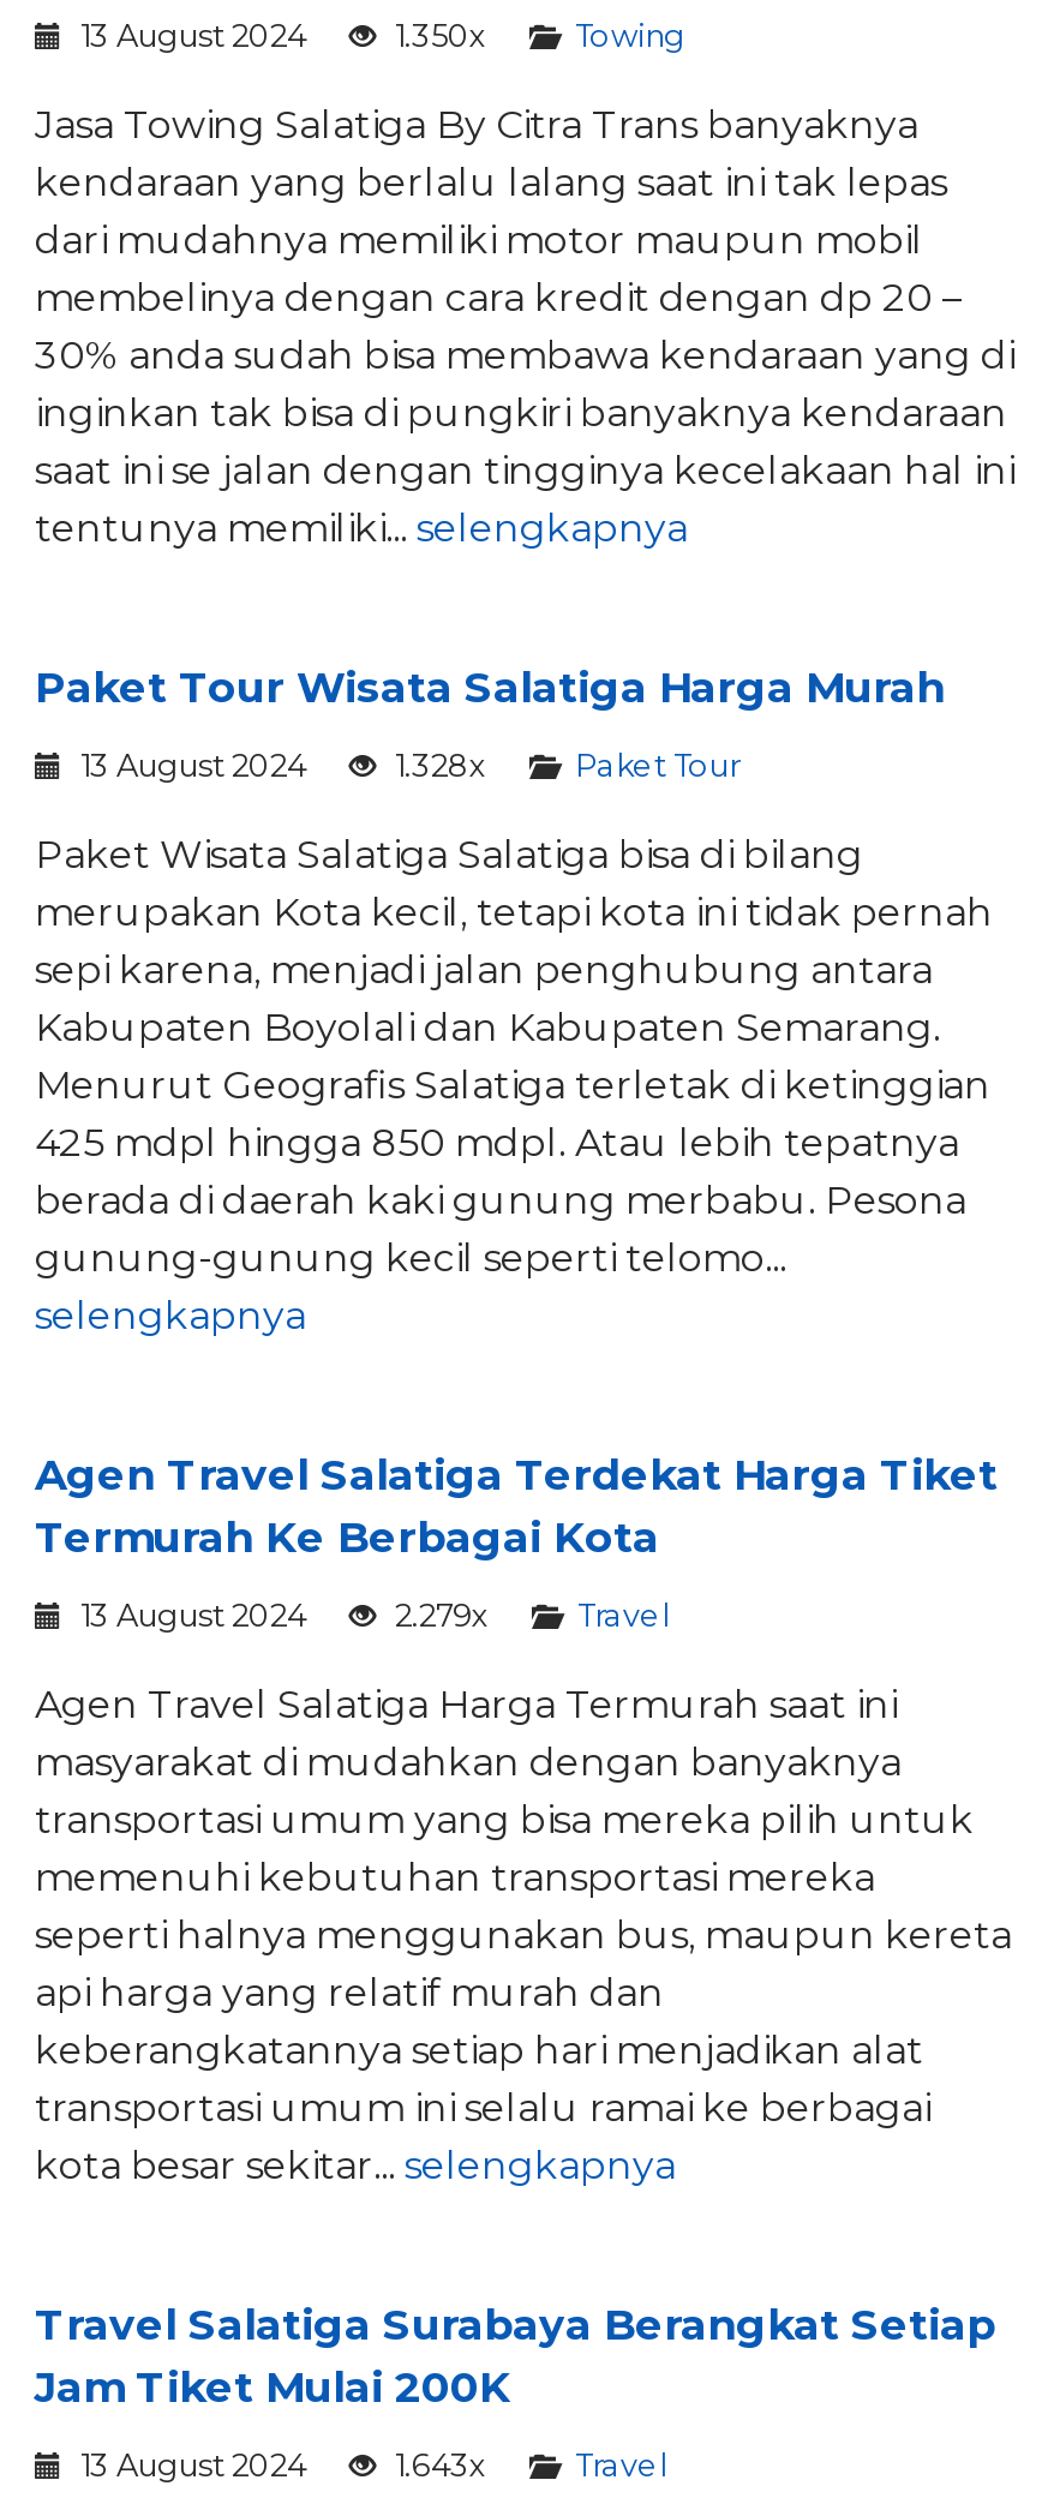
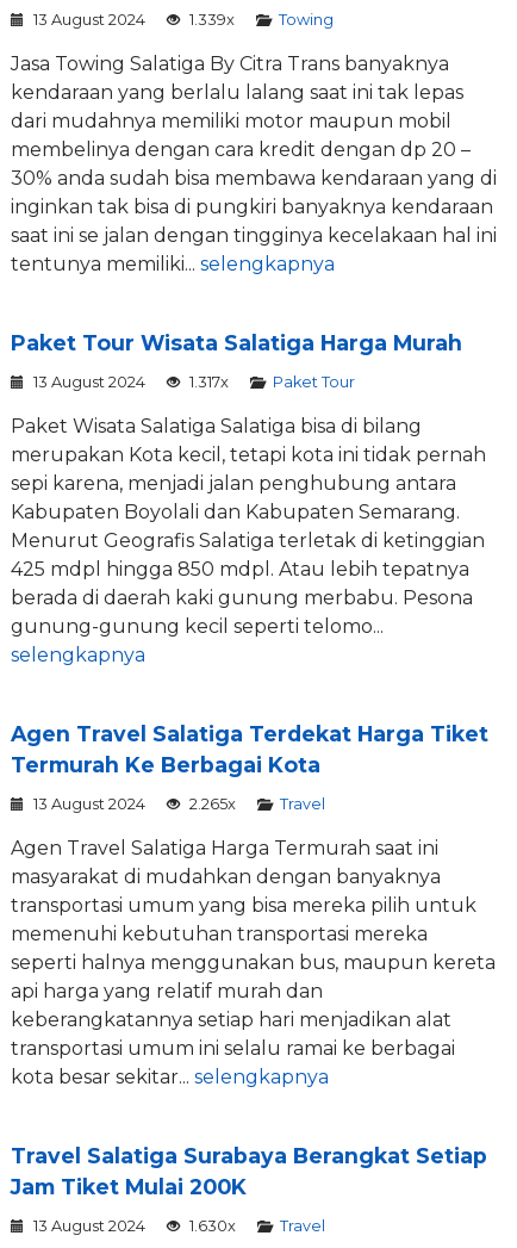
- 1.350x
+ 1.339x

- 1.328x
+ 1.317x

- 2.279x
+ 2.265x

- 1.643x
+ 1.630x
